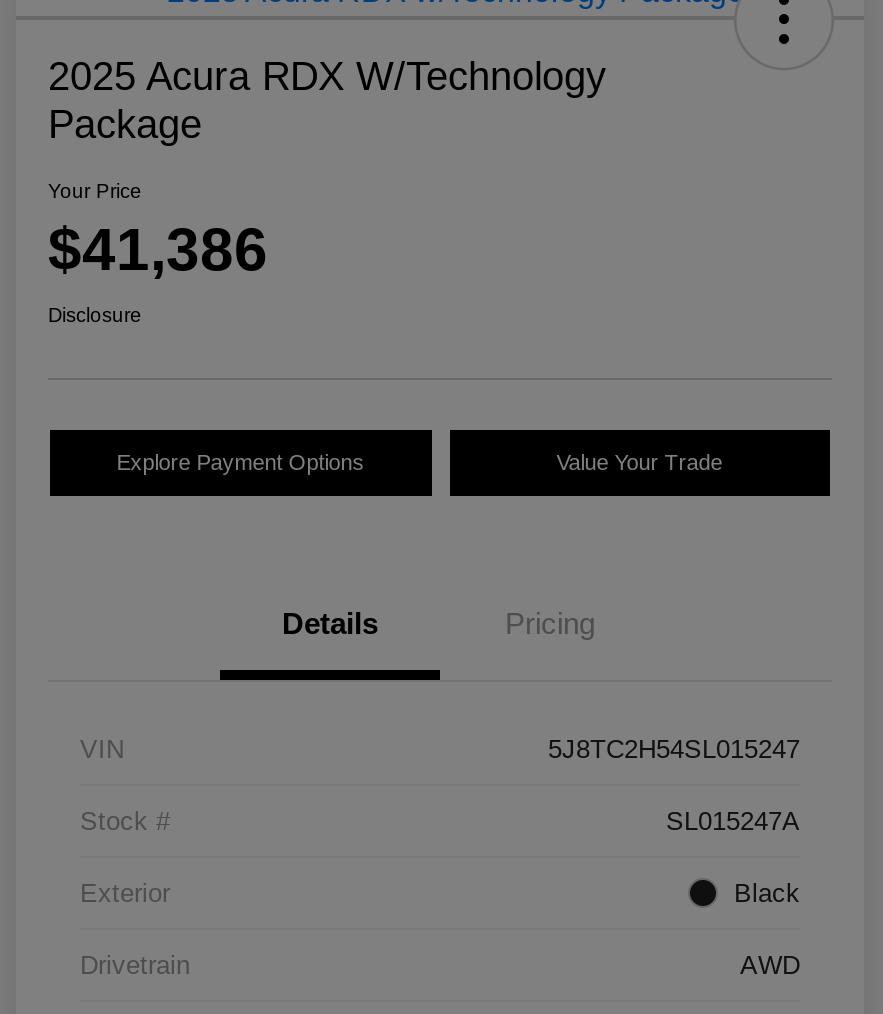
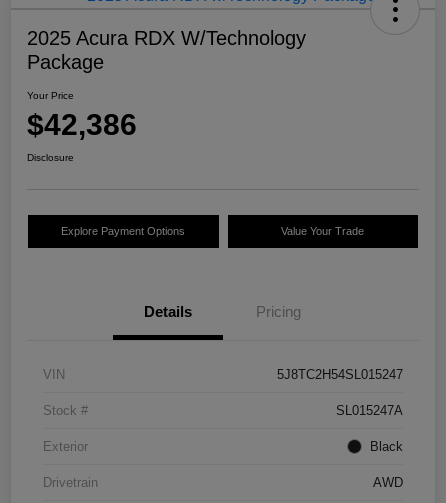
- $41,386
+ $42,386
